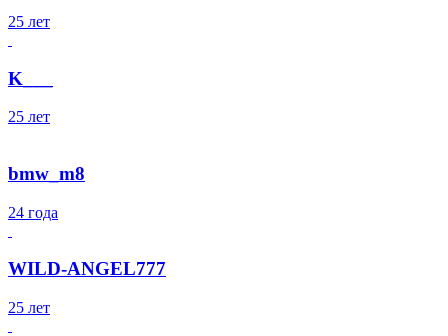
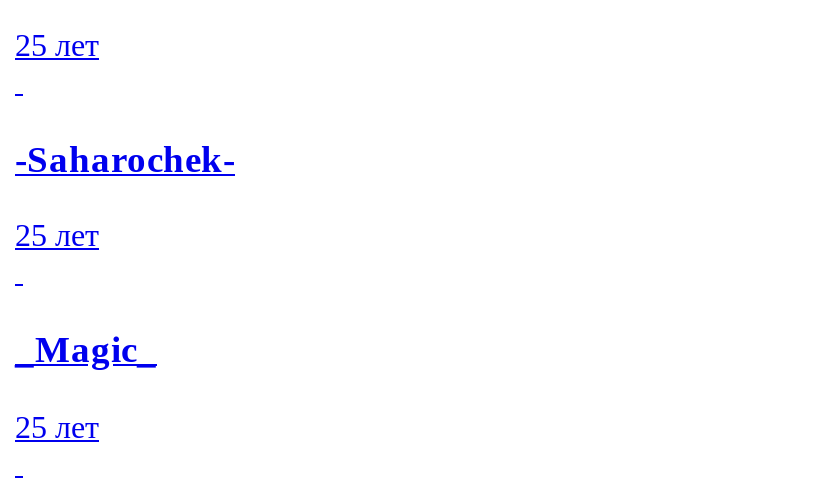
- K___
+ -Saharochek-

- bmw_m8
- 24 года
- WILD-ANGEL777
+ _Magic_
